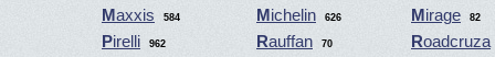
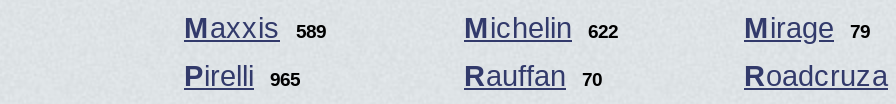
- Maxxis 584
+ Maxxis 589

- Michelin 626
+ Michelin 622

- Mirage 82
+ Mirage 79

- Pirelli 962
+ Pirelli 965
